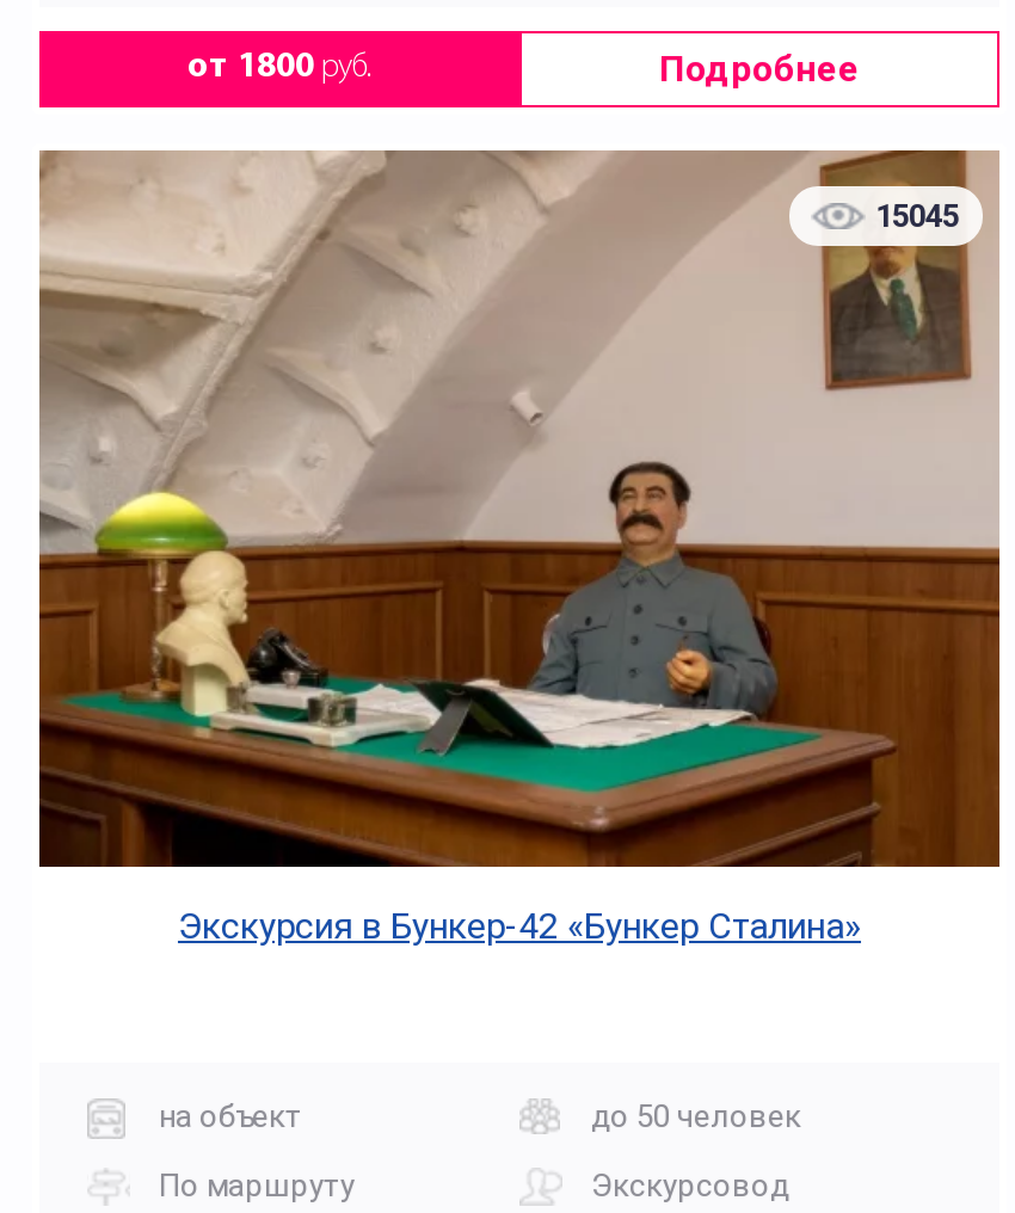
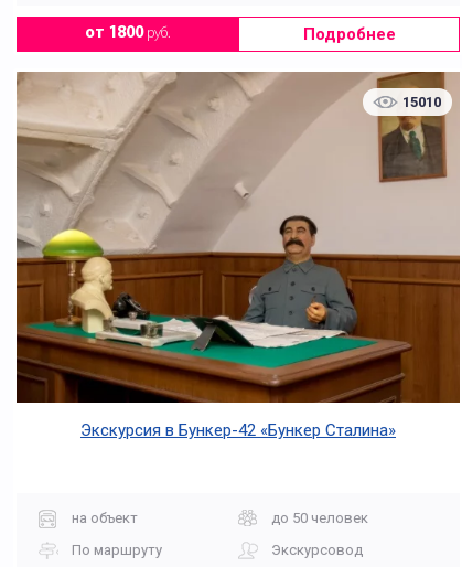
- 15045
+ 15010
